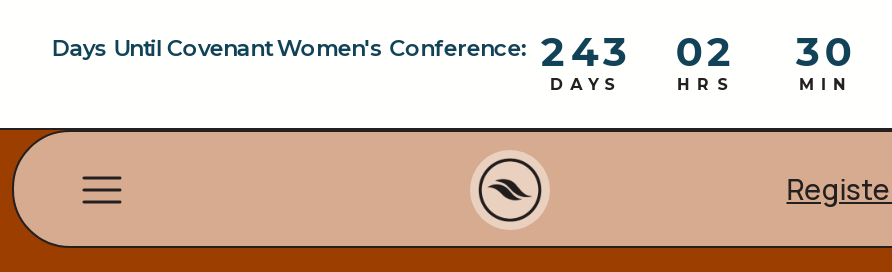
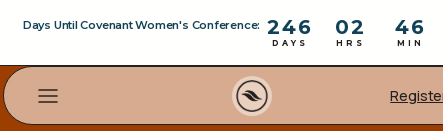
- Days Until Covenant Women's Conference: 243
+ Days Until Covenant Women's Conference: 246

- 30
+ 46
